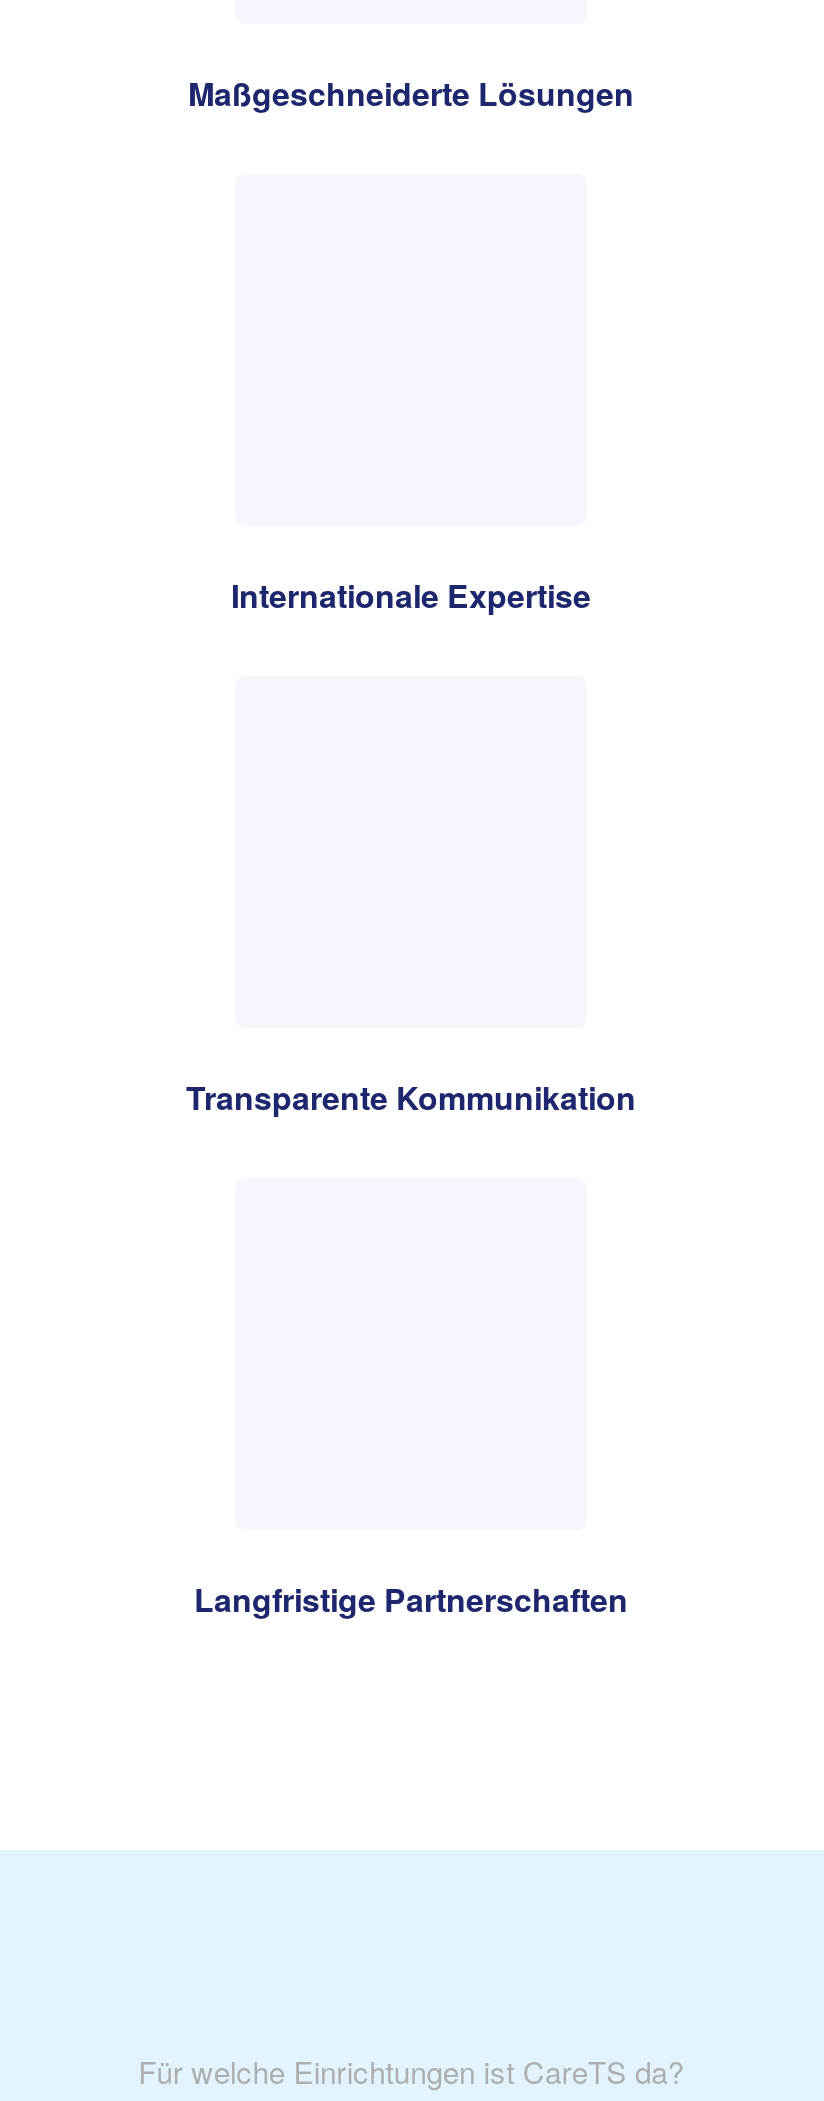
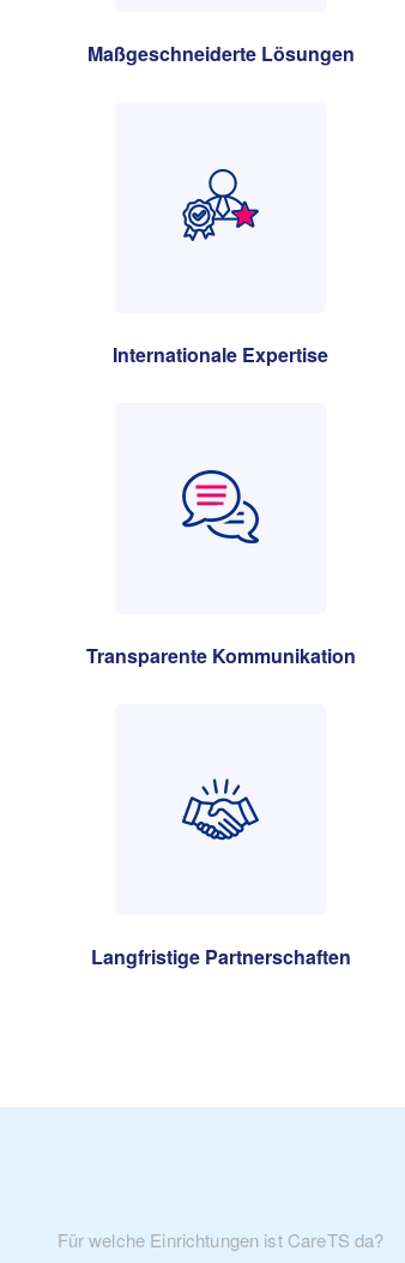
+ [image]

+ [image]

+ [image]
